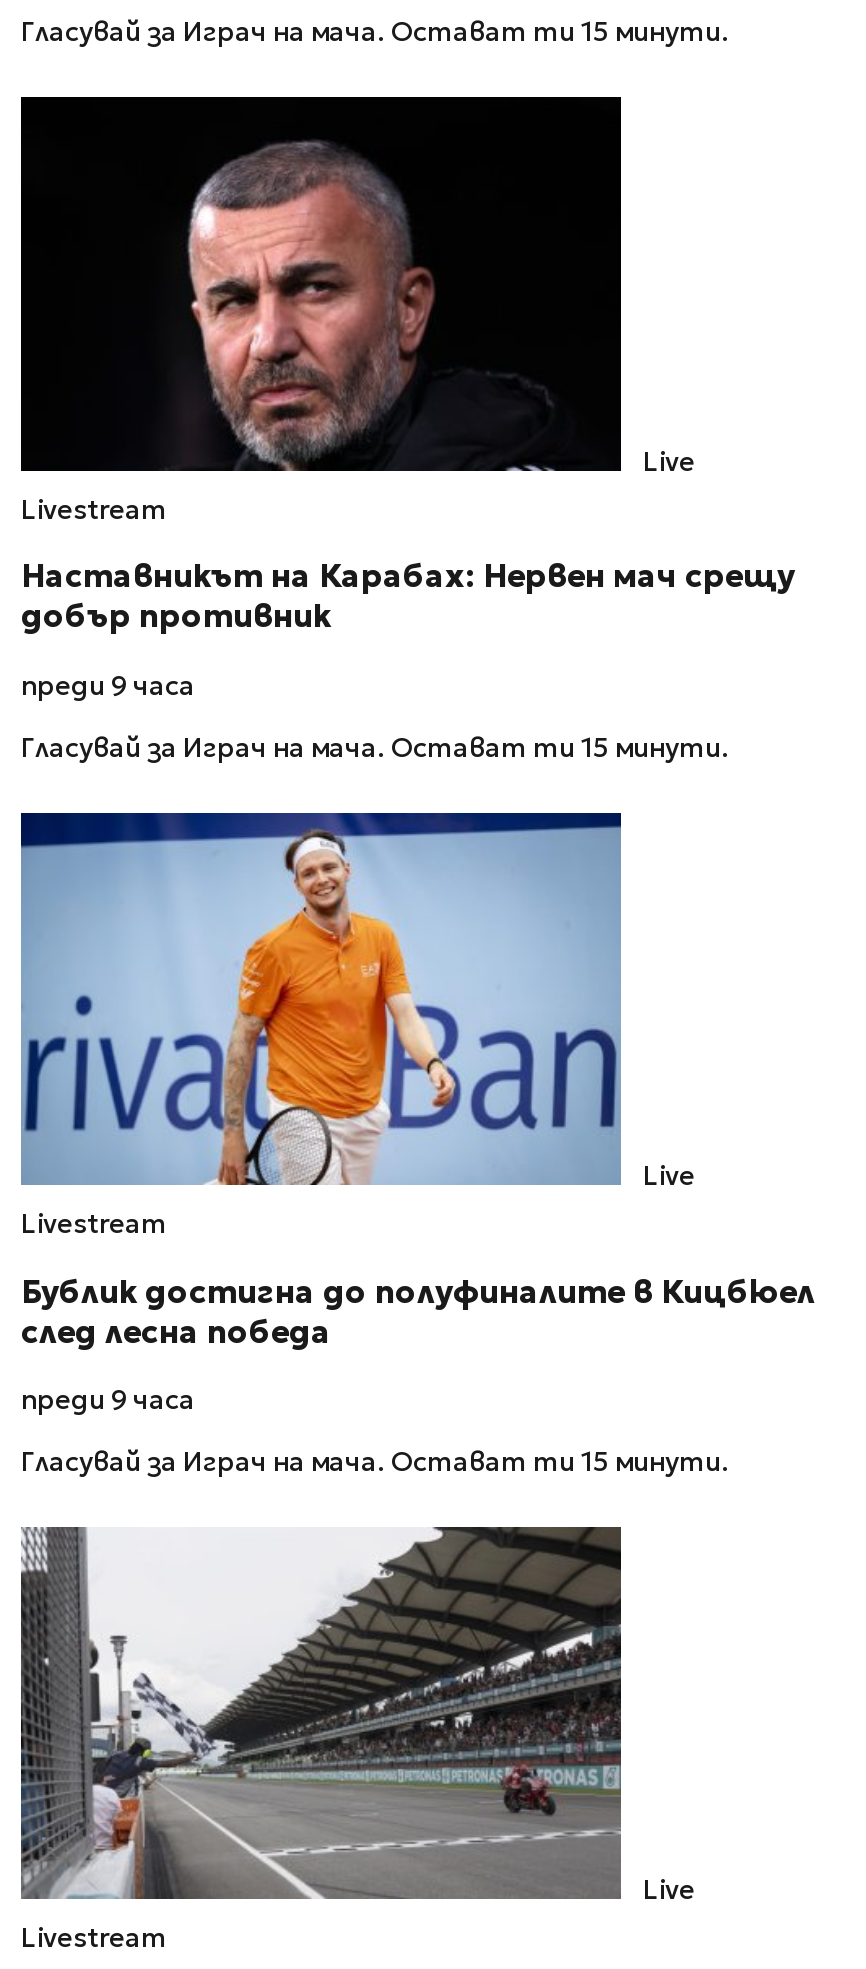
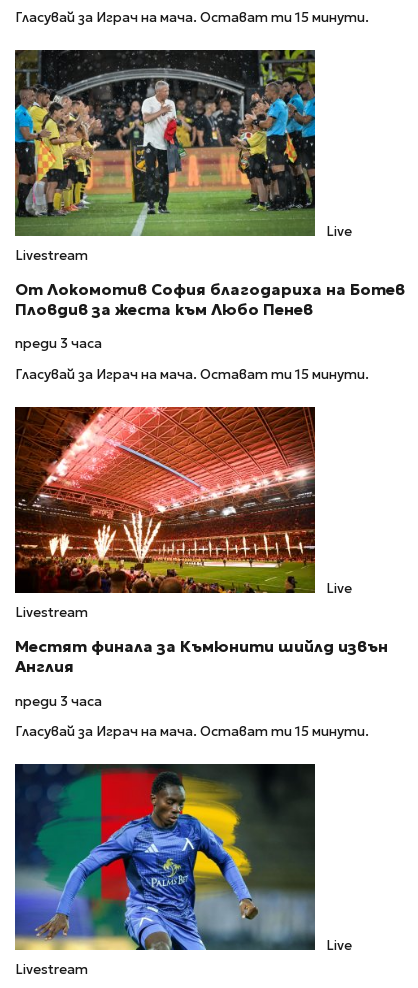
- [image]
+ [image]

- Наставникът на Карабах: Нервен мач срещу
- добър противник
+ От Локомотив София благодариха на Ботев
+ Пловдив за жеста към Любо Пенев

- преди 9 часа
+ преди 3 часа

- [image]
+ [image]

- Бублик достигна до полуфиналите в Кицбюел
- след лесна победа
+ Местят финала за Къмюнити шийлд извън
+ Англия

- преди 9 часа
+ преди 3 часа

- [image]
+ [image]
